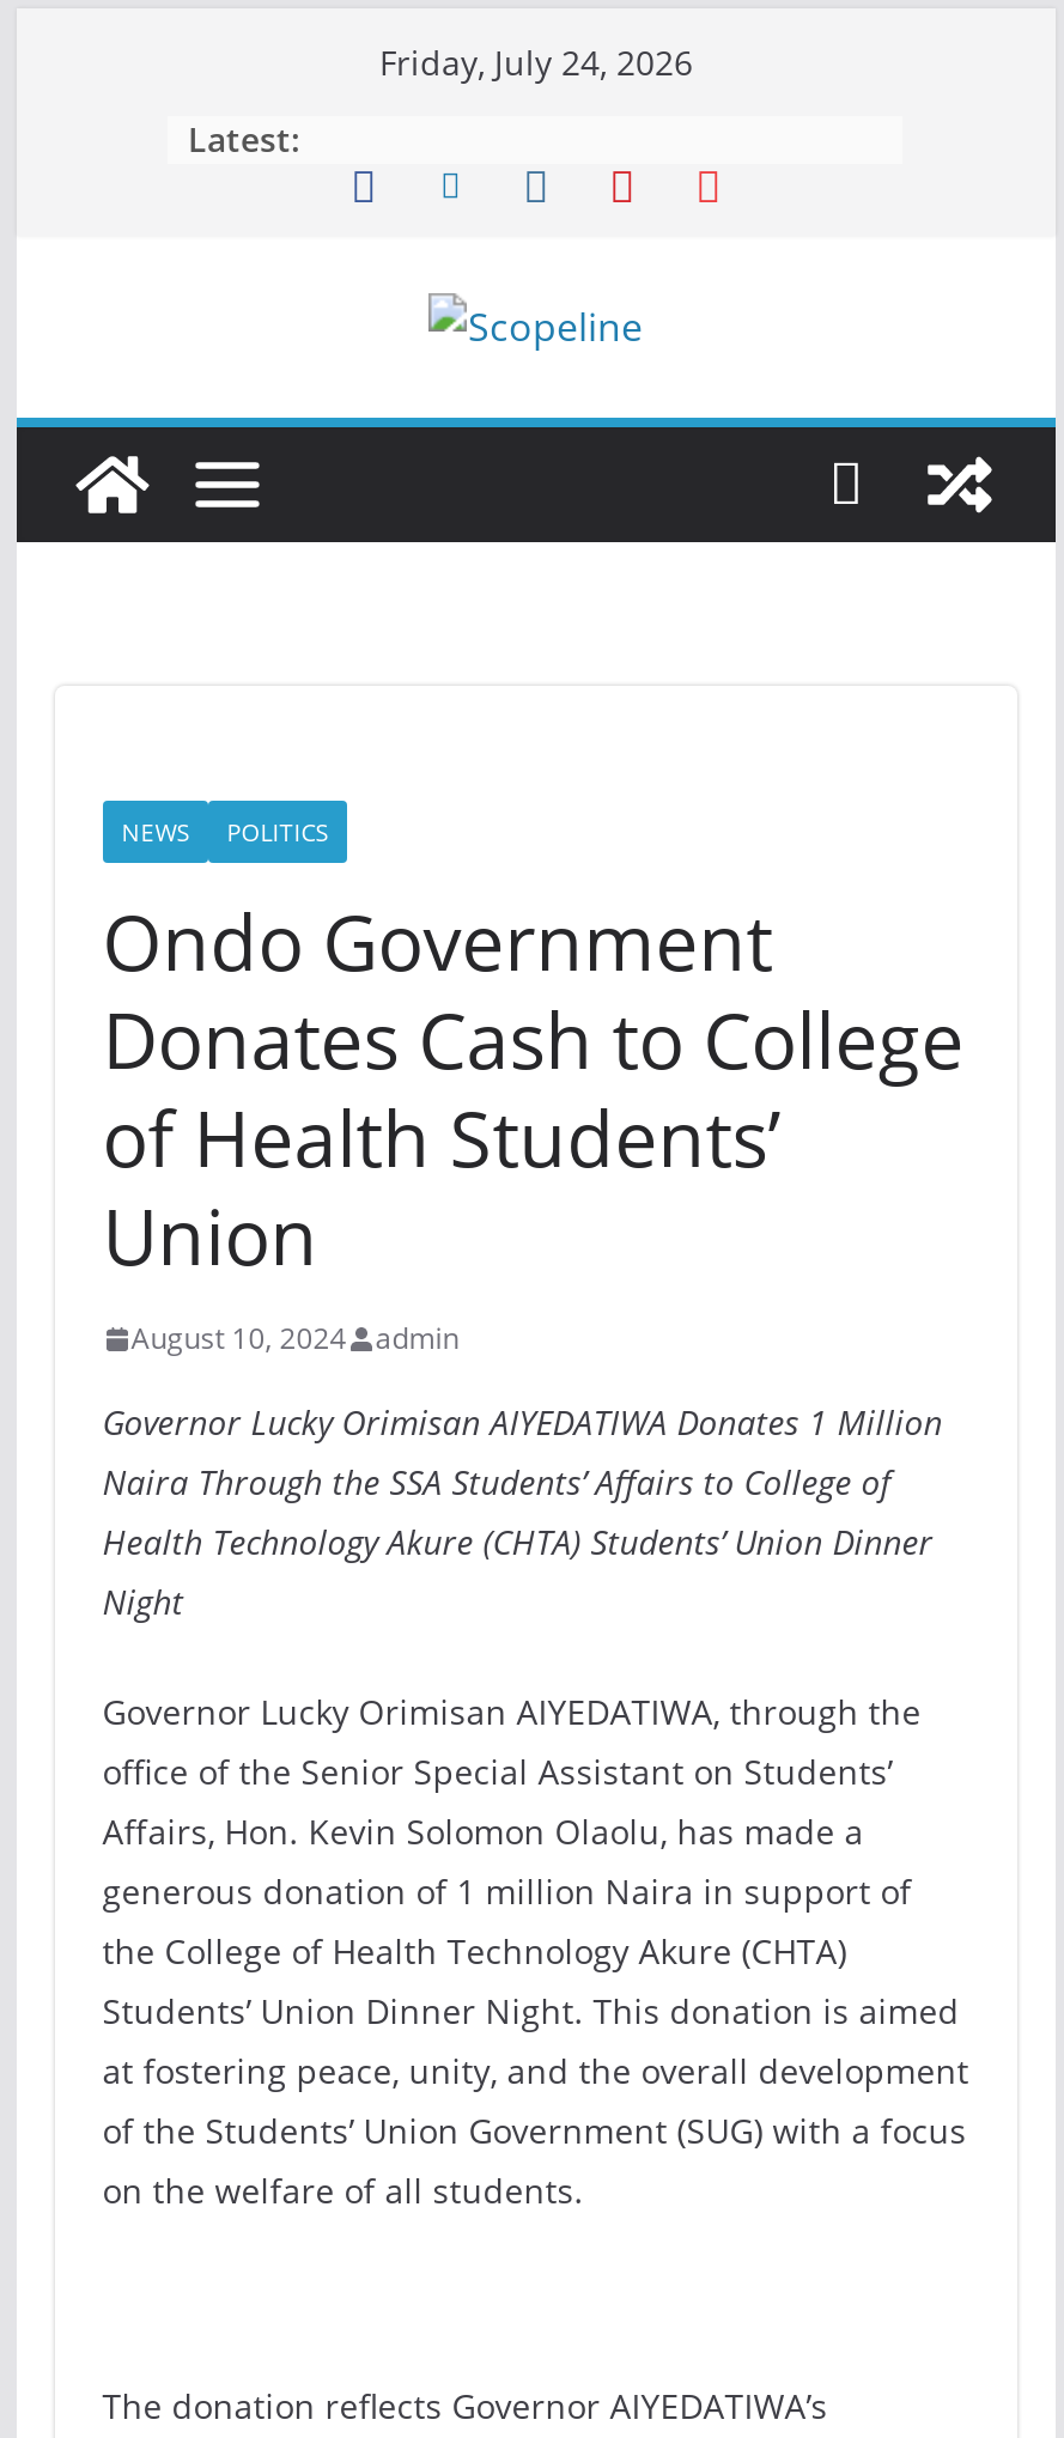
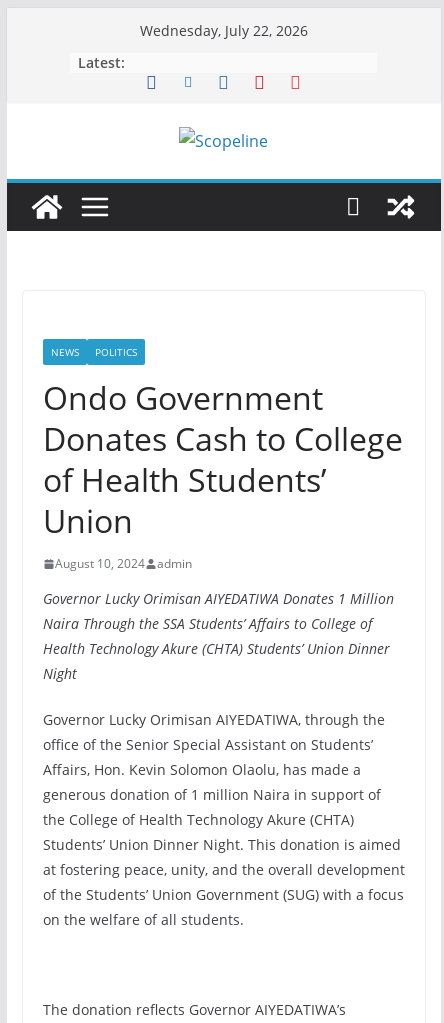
- Friday, July 24, 2026
+ Wednesday, July 22, 2026
